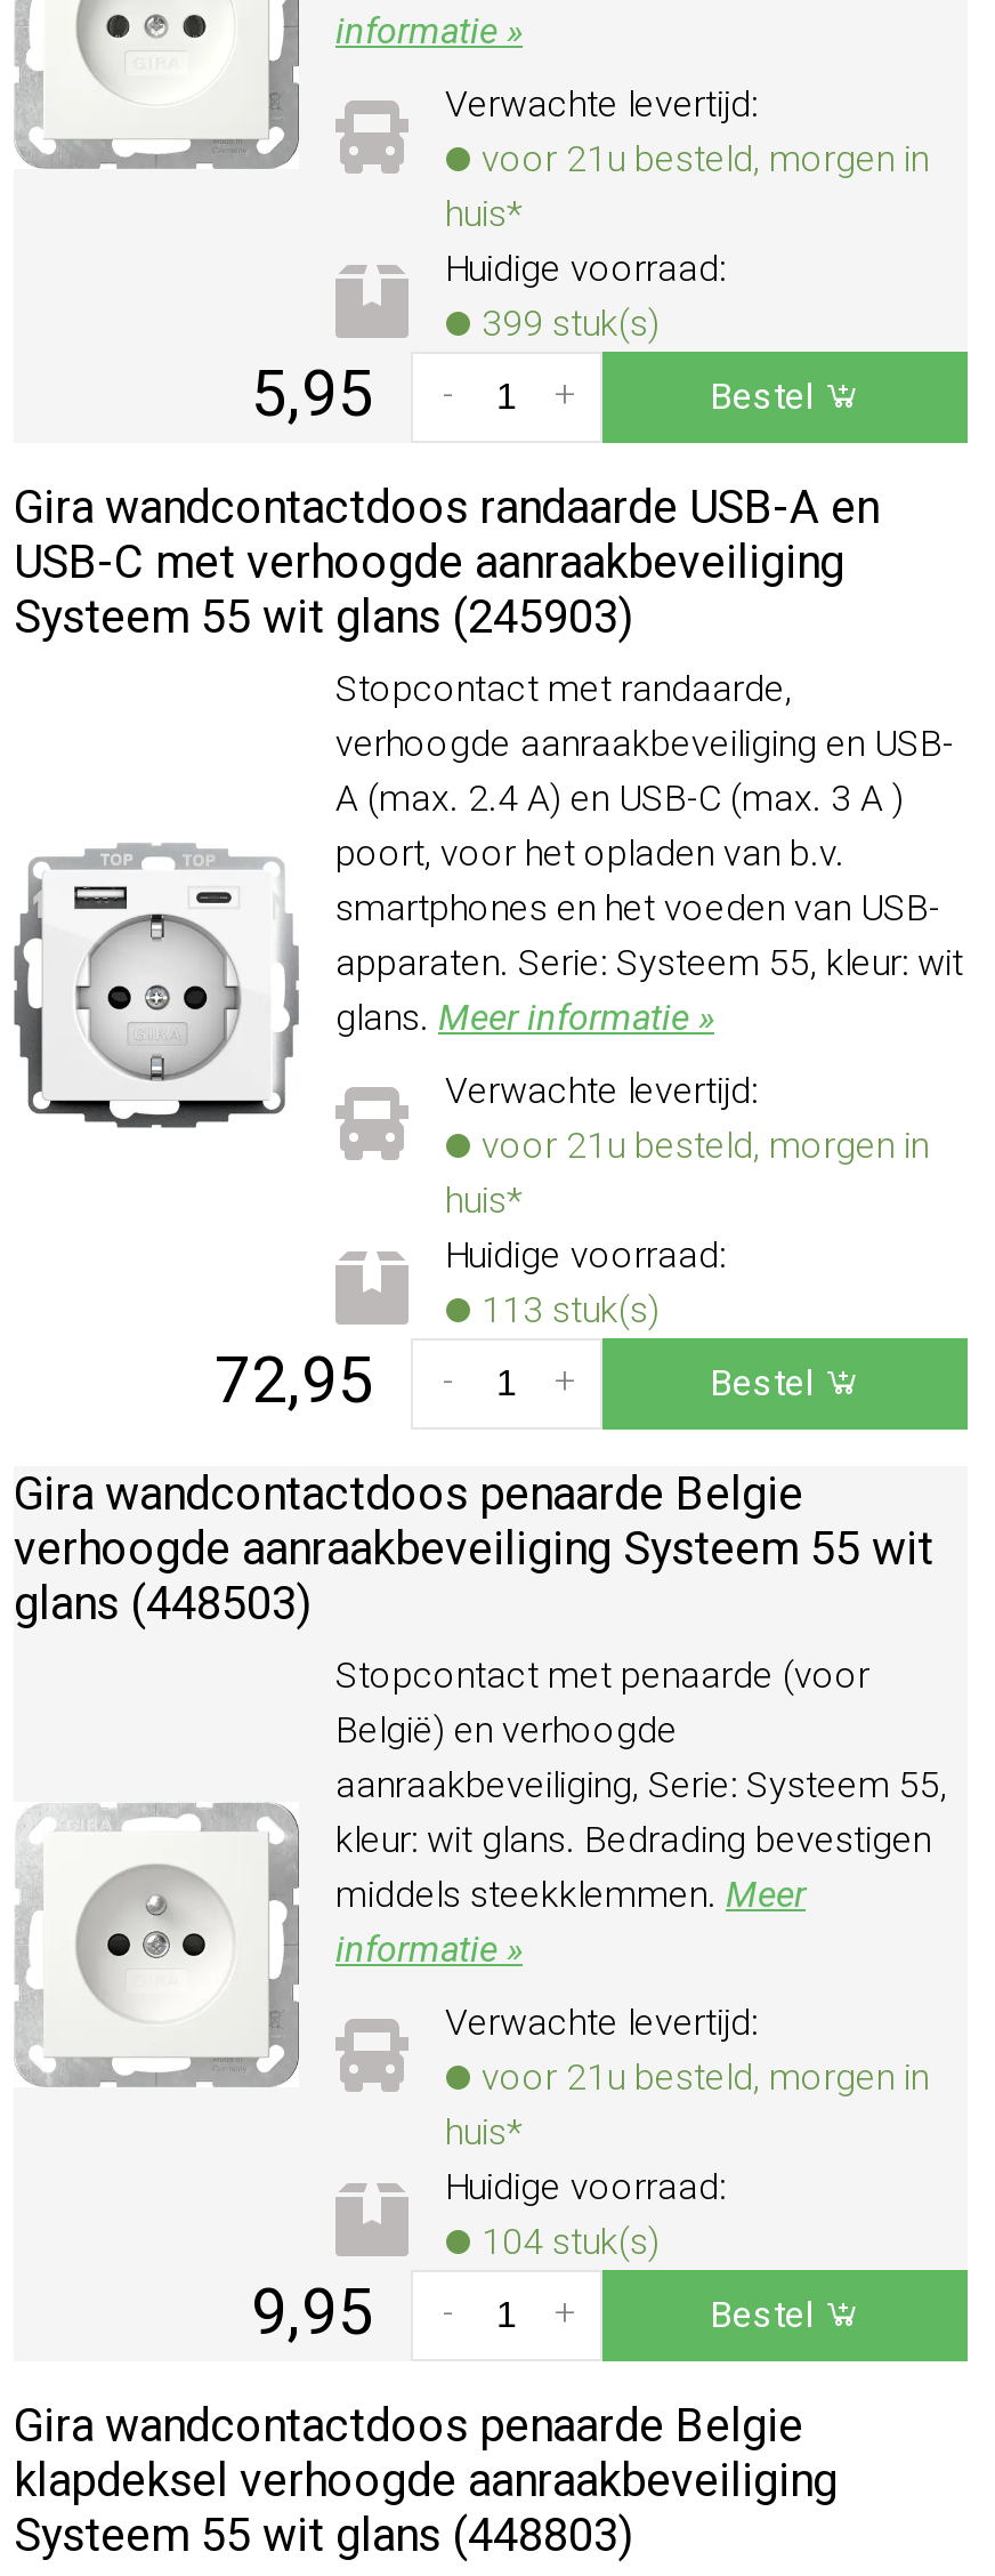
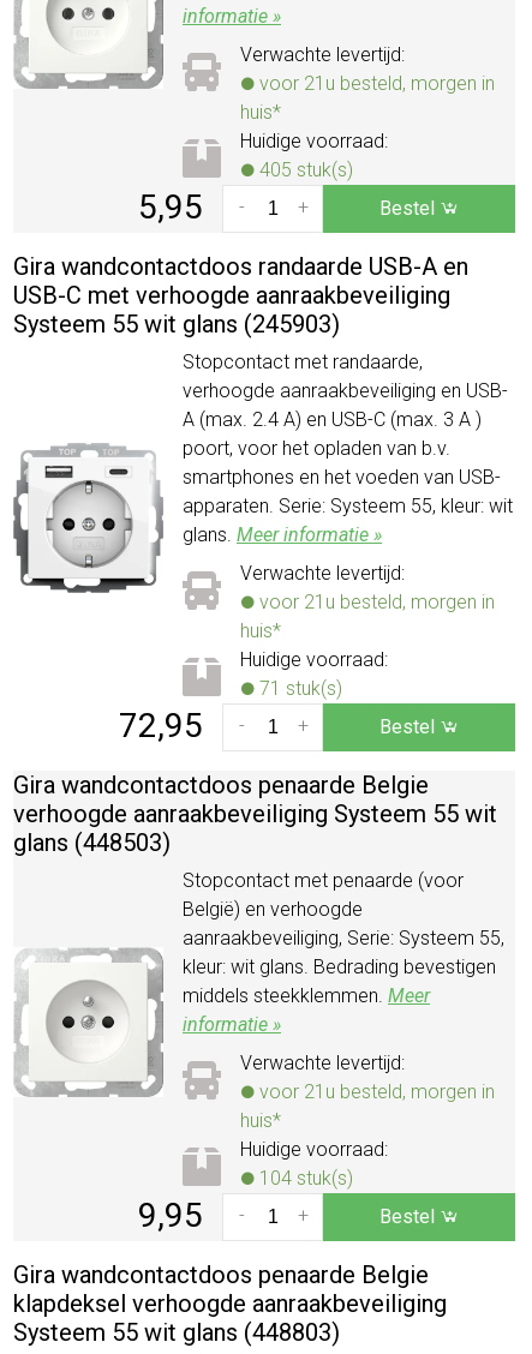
- 399 stuk(s)
+ 405 stuk(s)

- 113 stuk(s)
+ 71 stuk(s)
